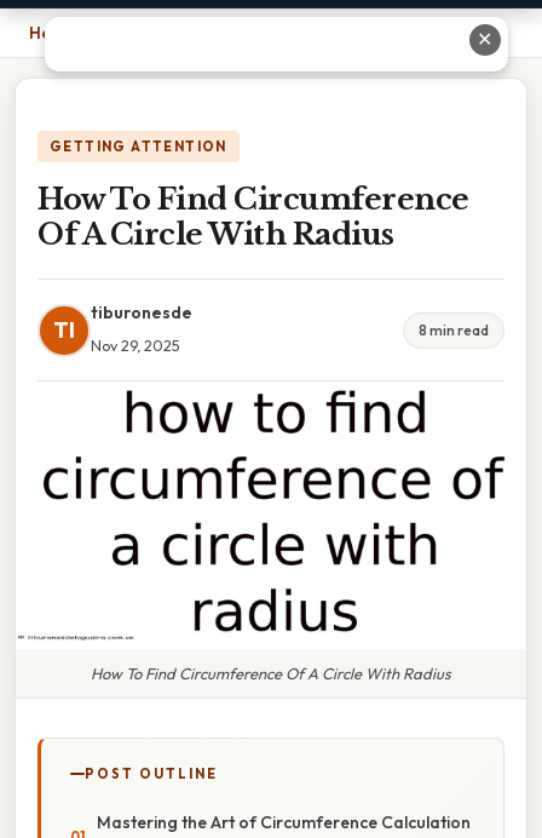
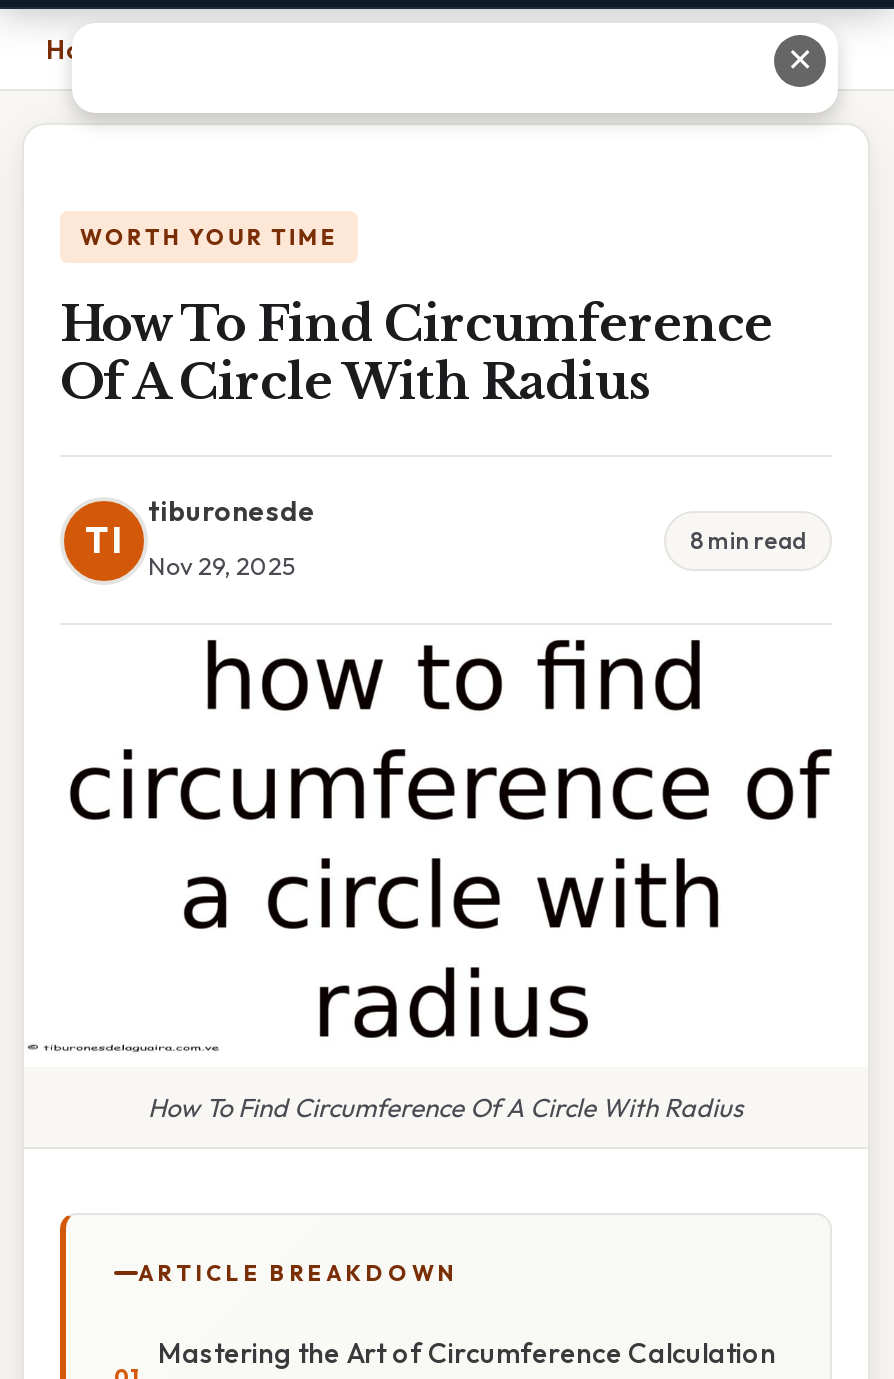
- GETTING ATTENTION
+ WORTH YOUR TIME

- POST OUTLINE
+ ARTICLE BREAKDOWN
